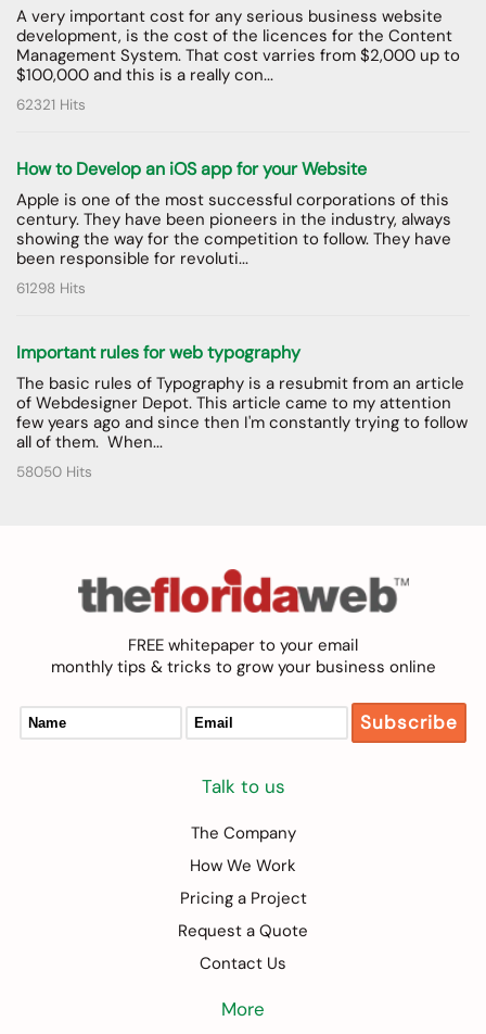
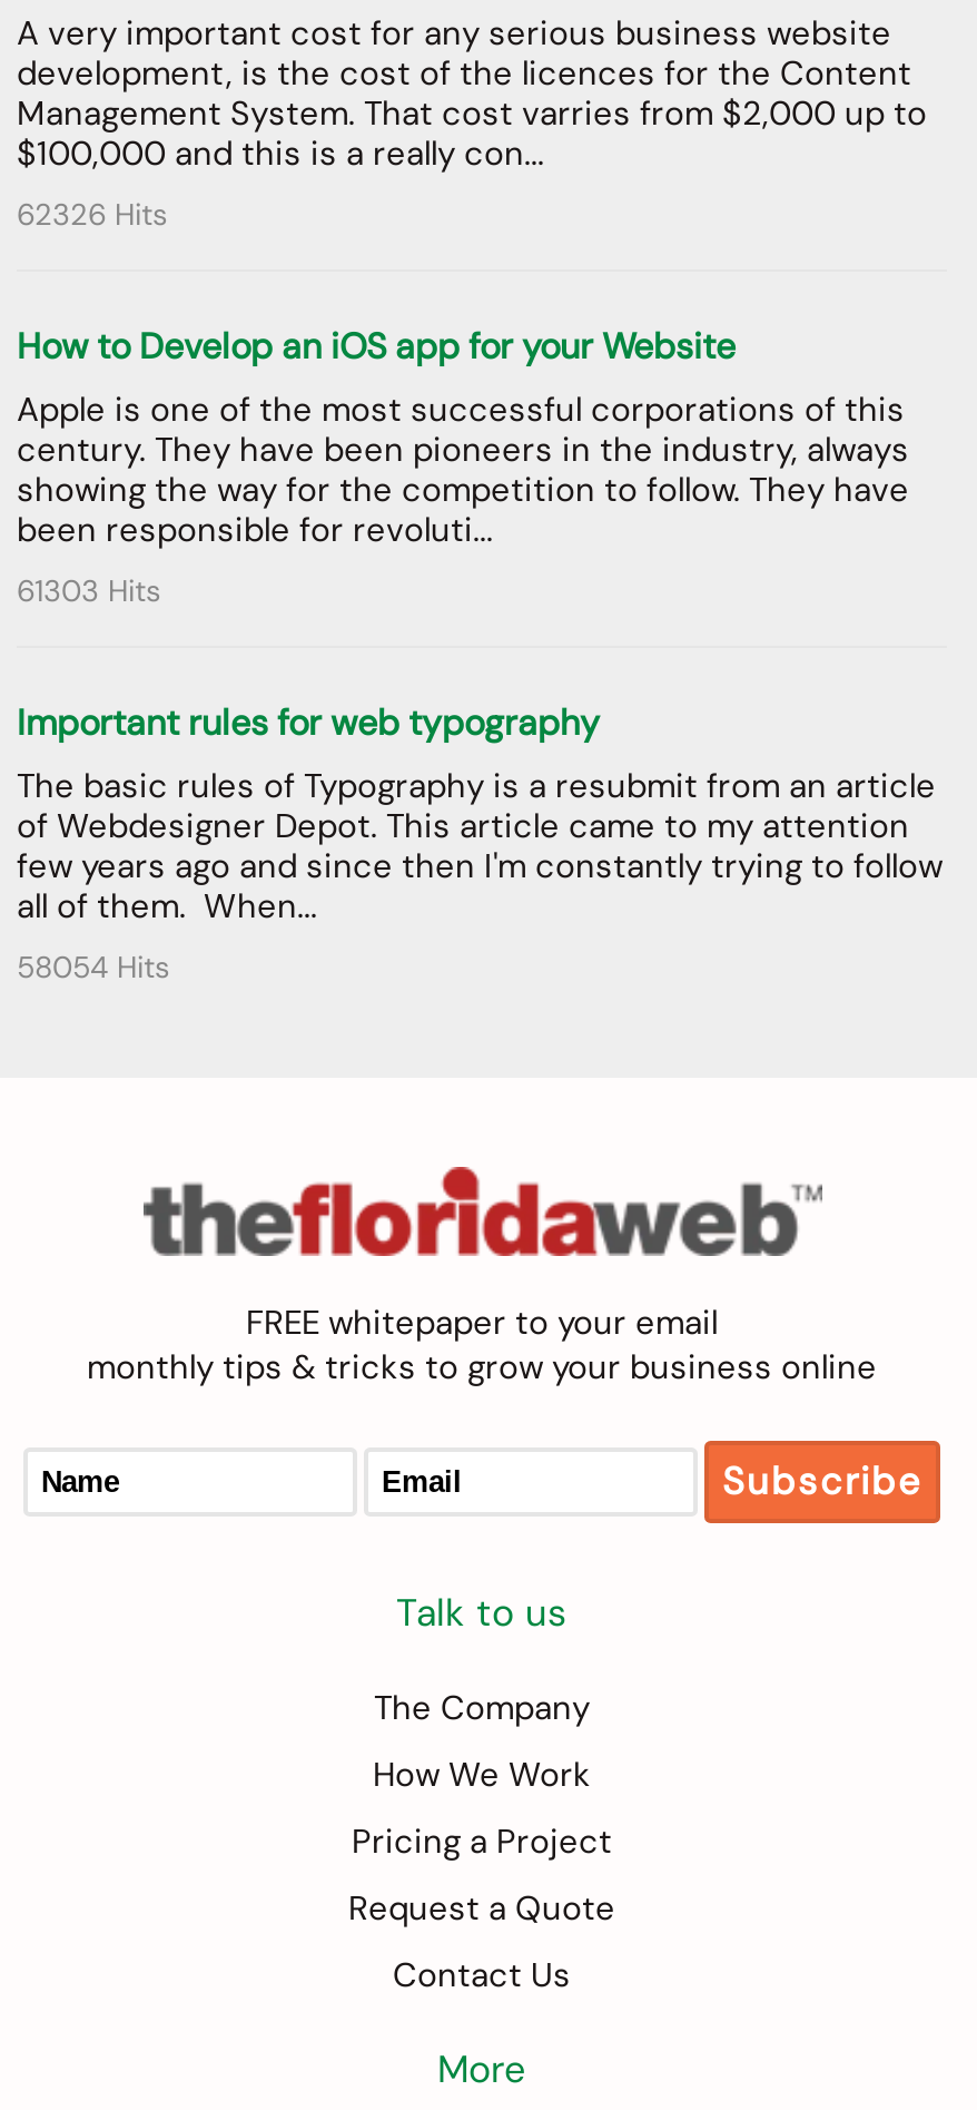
- 62321 Hits
+ 62326 Hits

- 61298 Hits
+ 61303 Hits

- 58050 Hits
+ 58054 Hits
